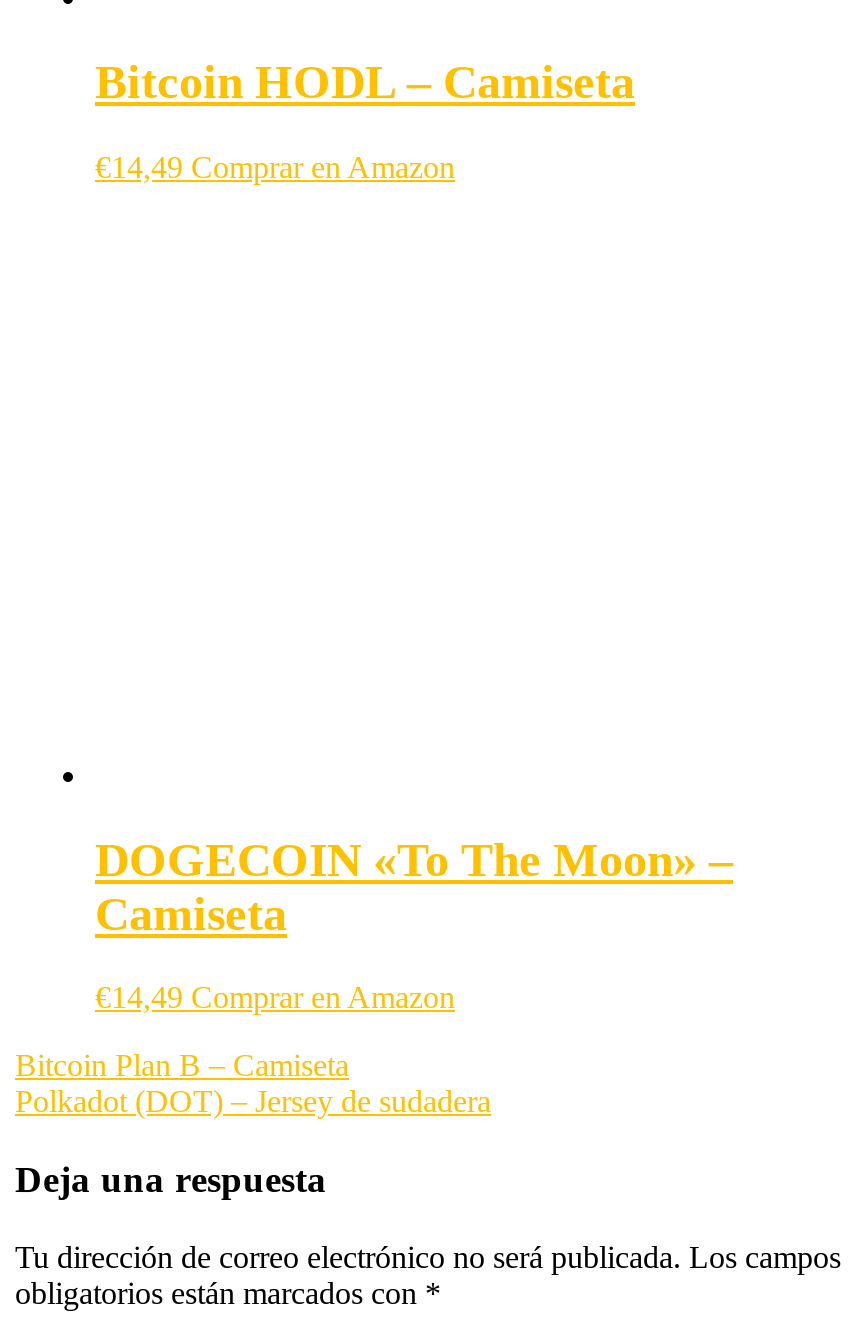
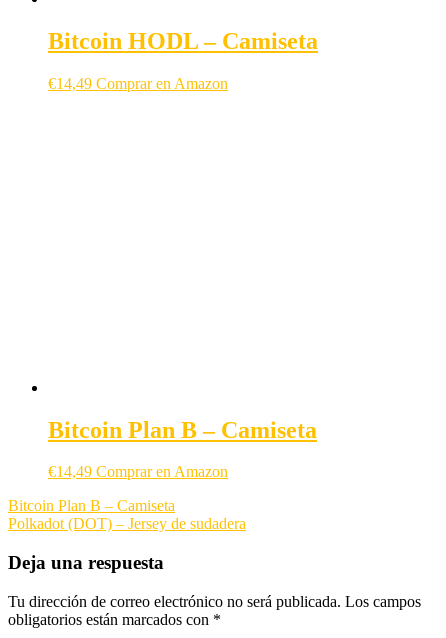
- DOGECOIN «To The Moon» –
- Camiseta
+ Bitcoin Plan B – Camiseta
